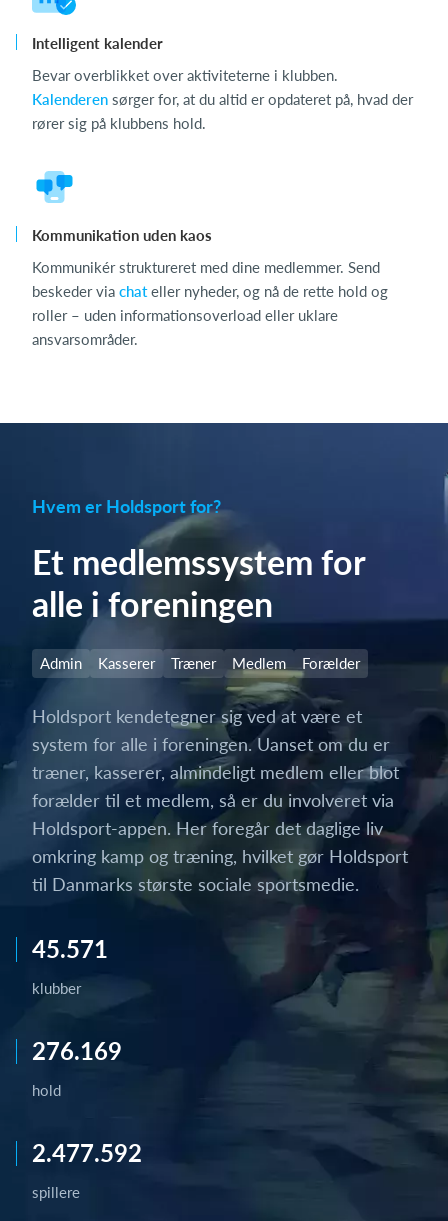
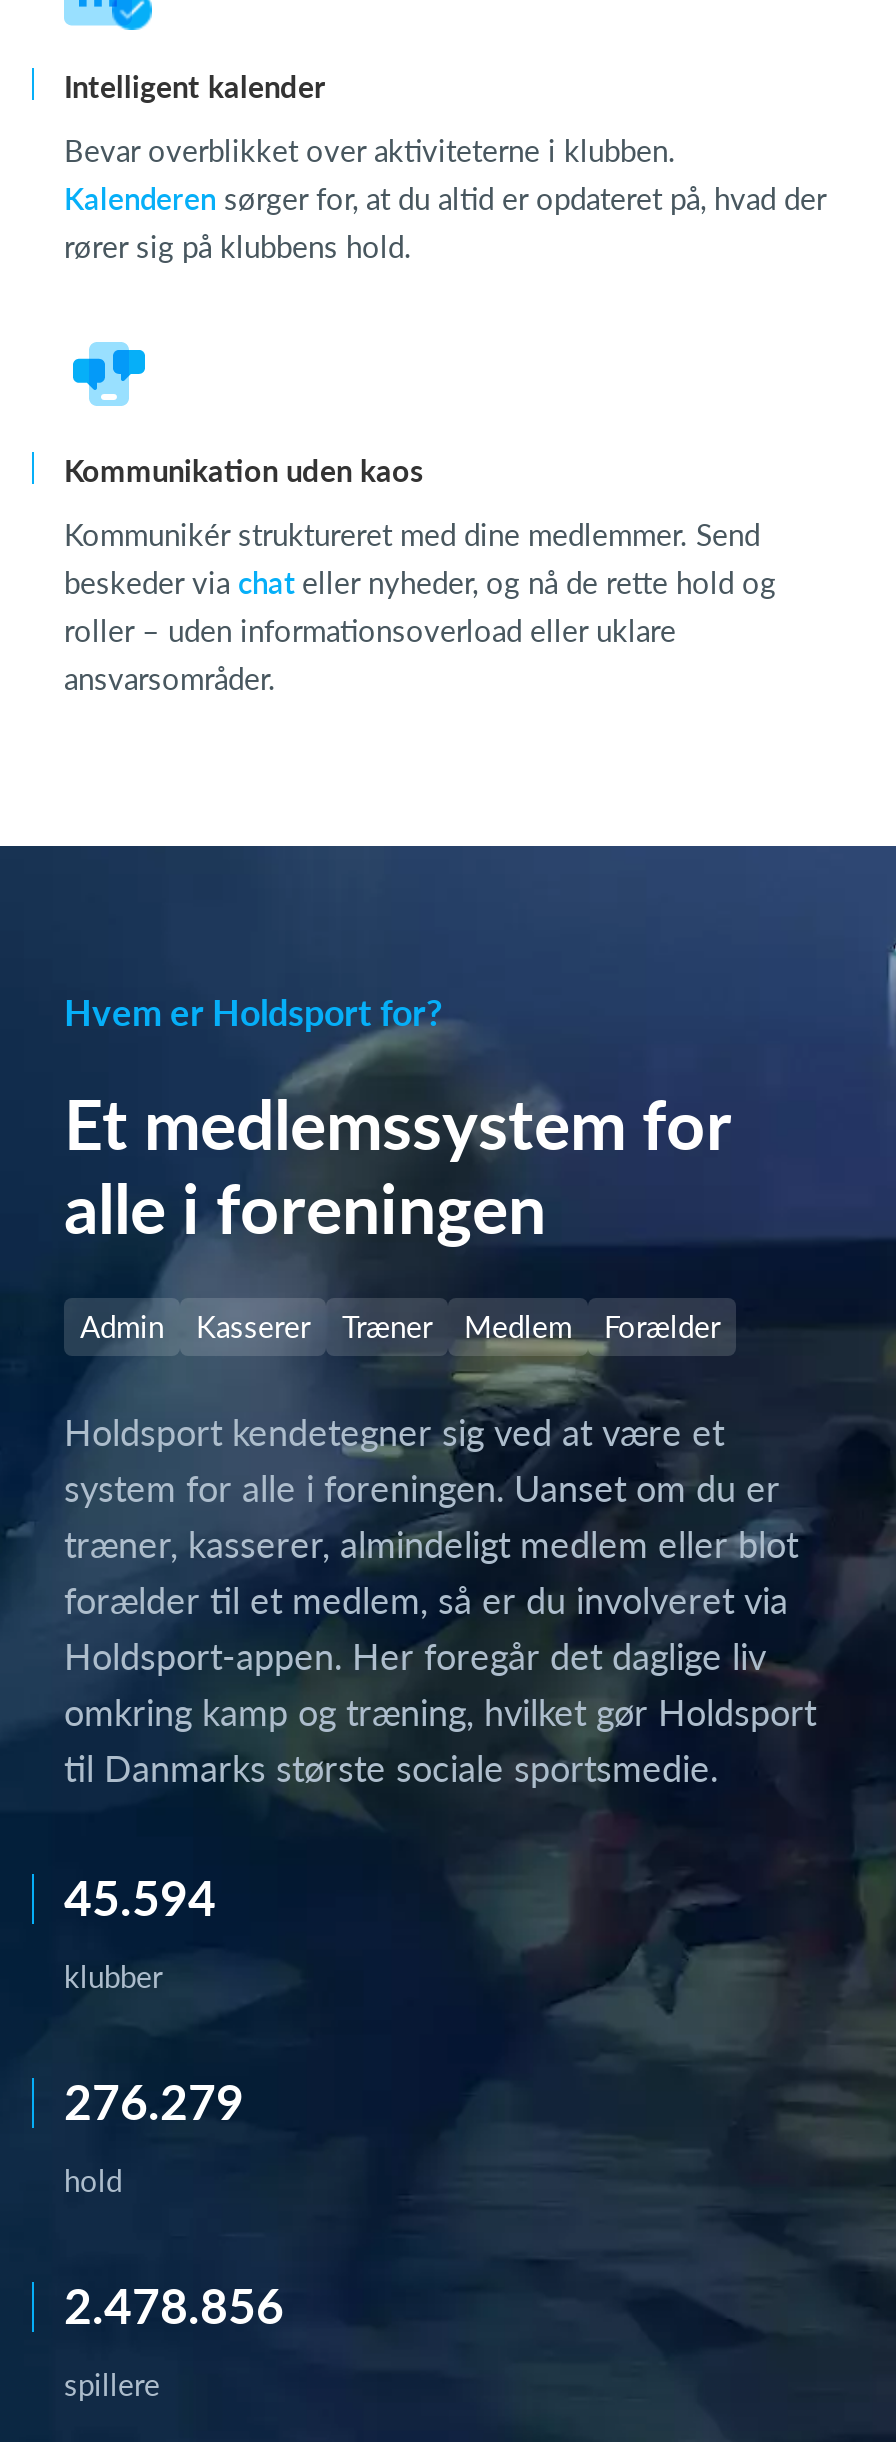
- 45.571
+ 45.594

- 276.169
+ 276.279

- 2.477.592
+ 2.478.856
